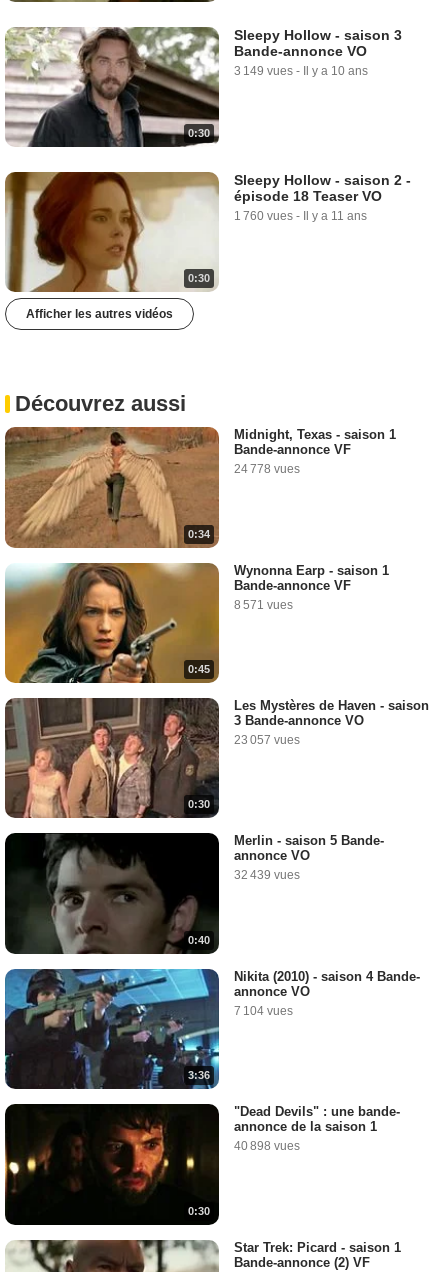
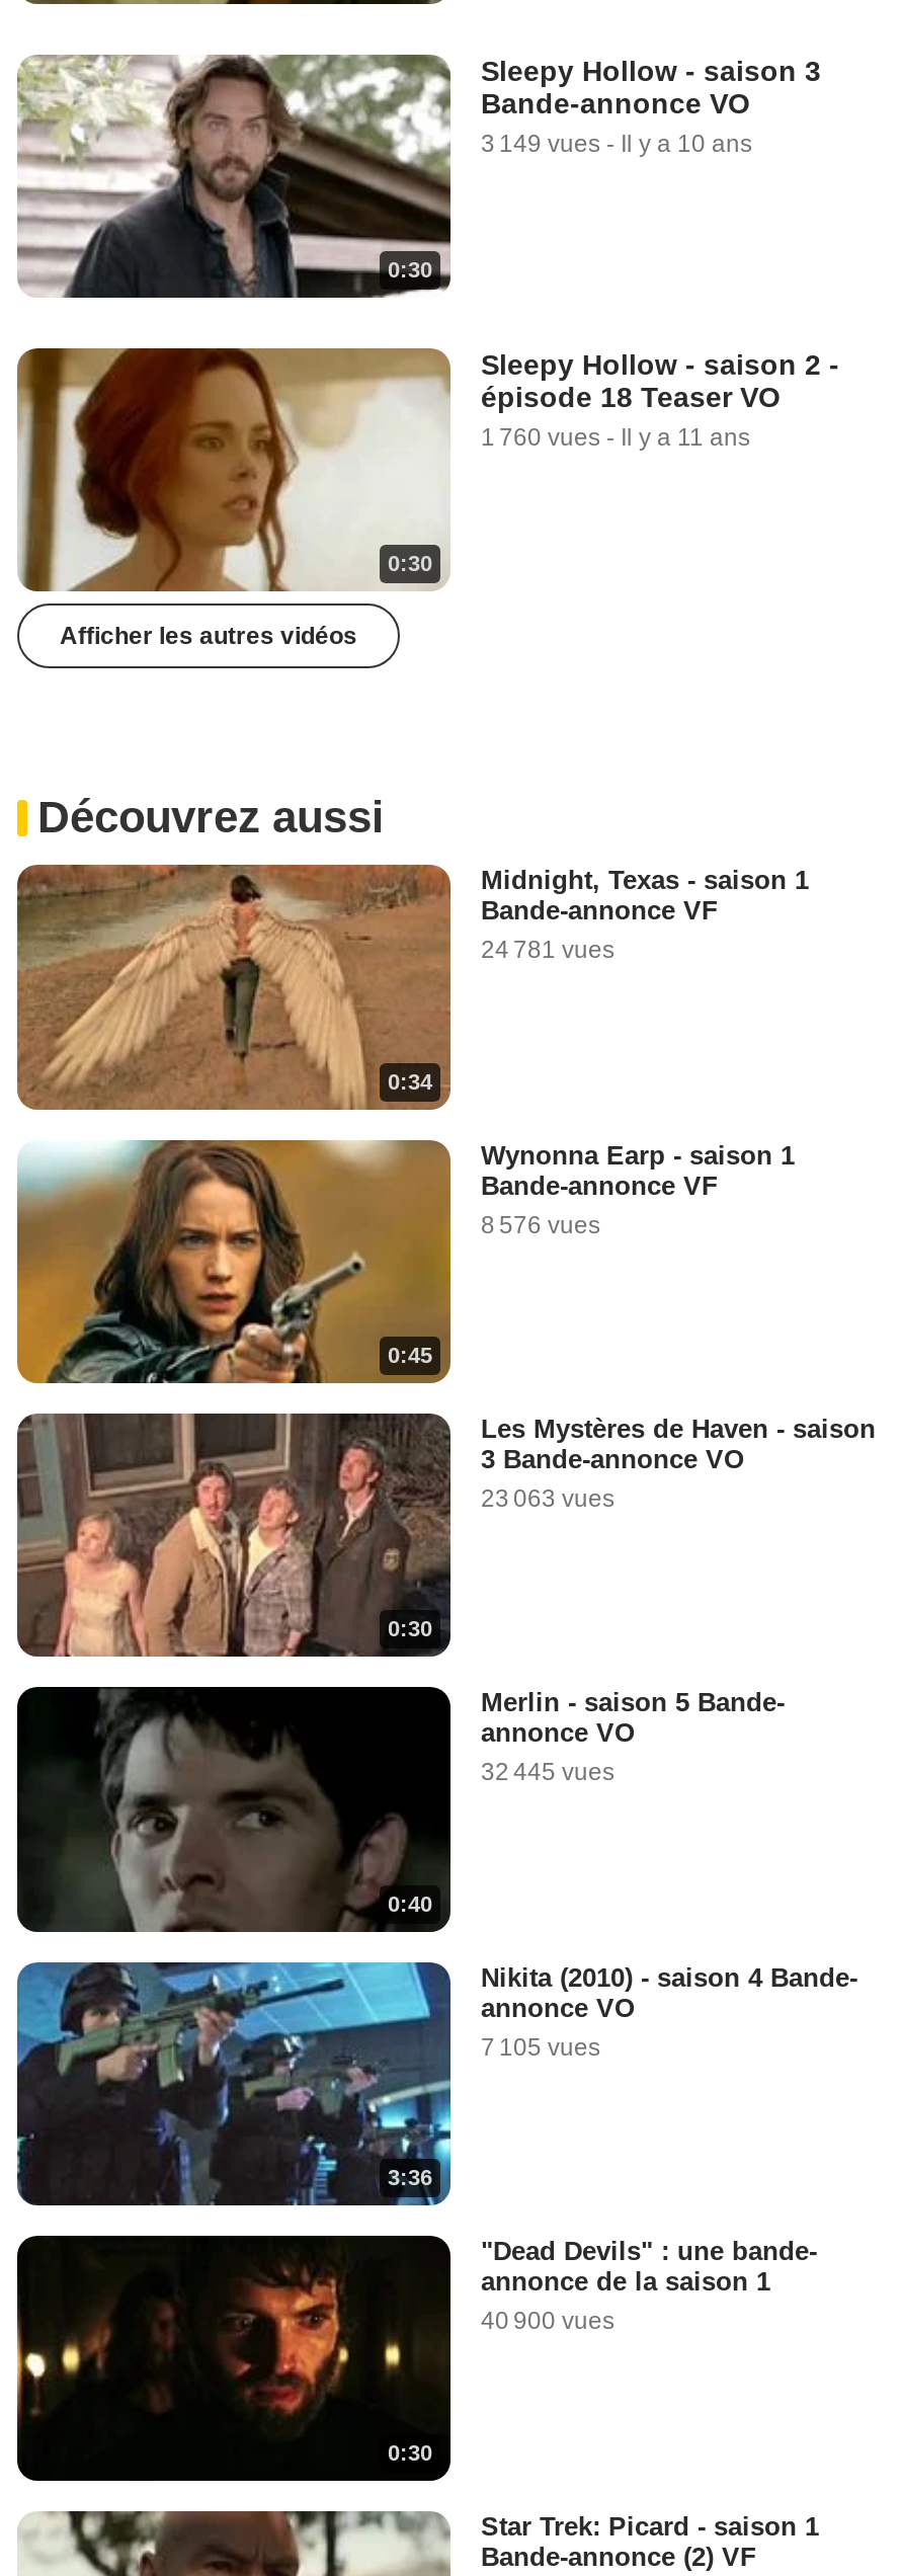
- 24 778 vues
+ 24 781 vues

- 8 571 vues
+ 8 576 vues

- 23 057 vues
+ 23 063 vues

- 32 439 vues
+ 32 445 vues

- 7 104 vues
+ 7 105 vues

- 40 898 vues
+ 40 900 vues
